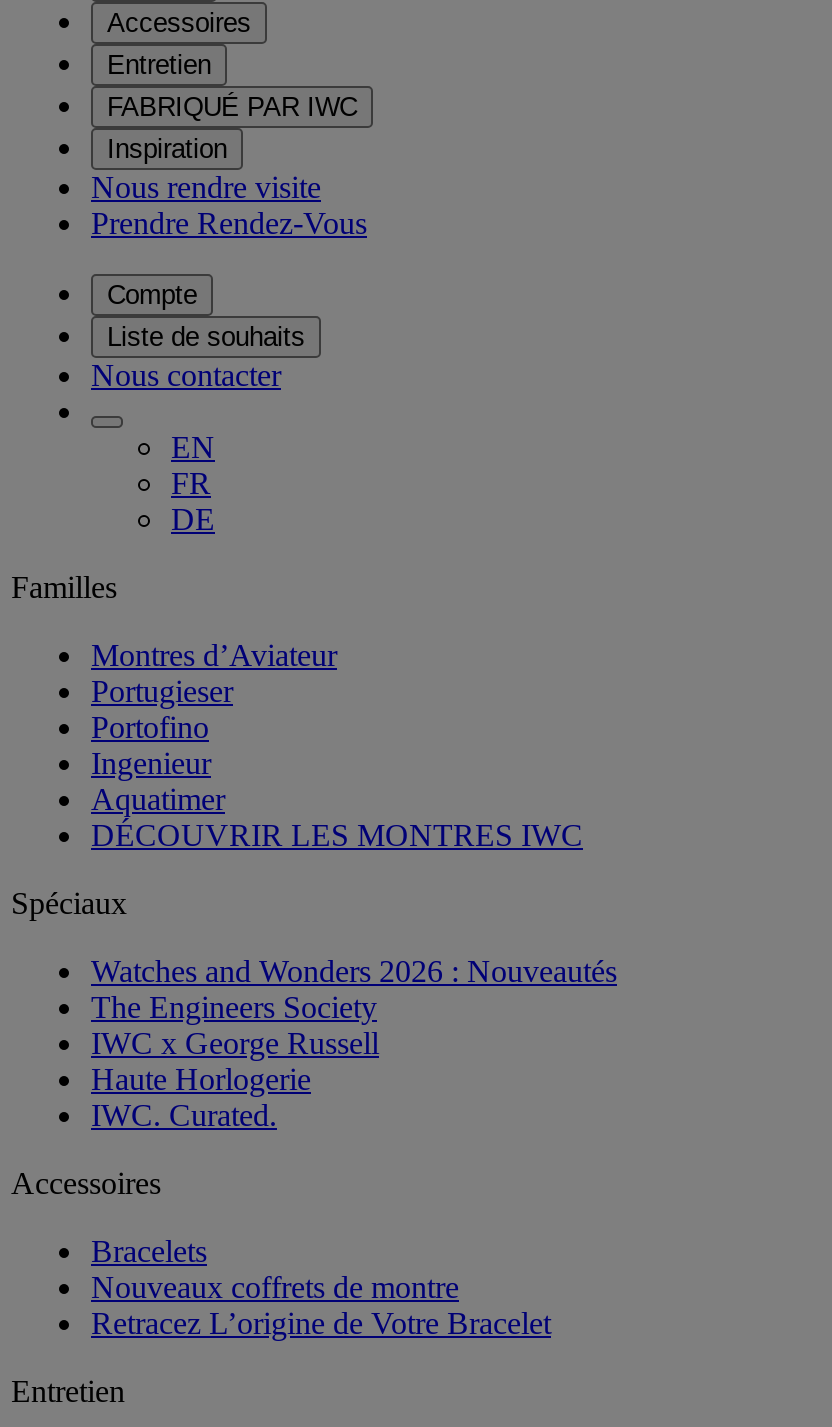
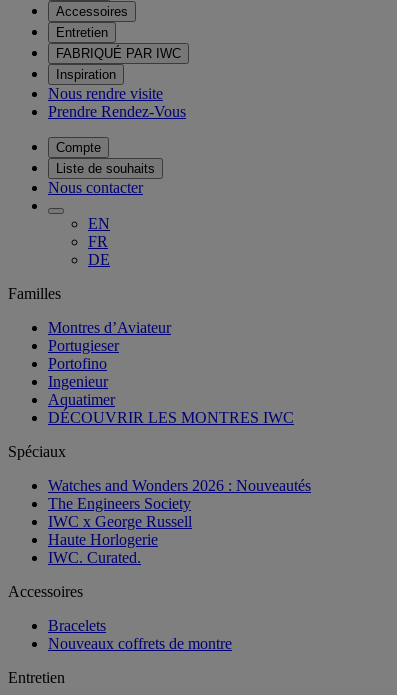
- Retracez L’origine de Votre Bracelet
